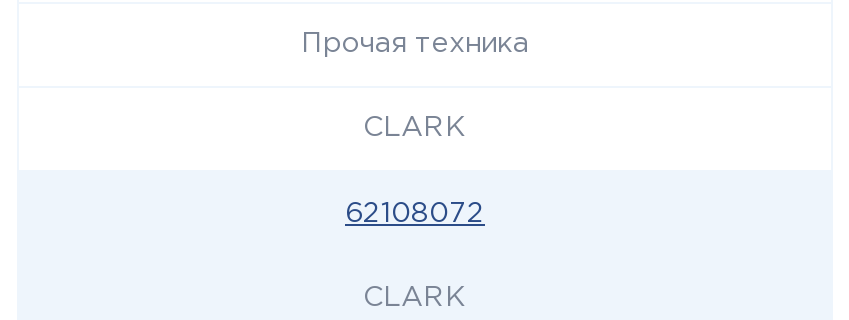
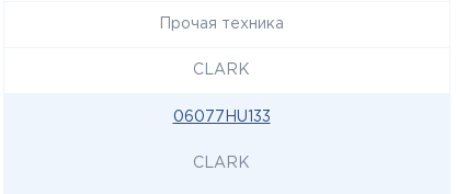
- 62108072
+ 06077HU133
